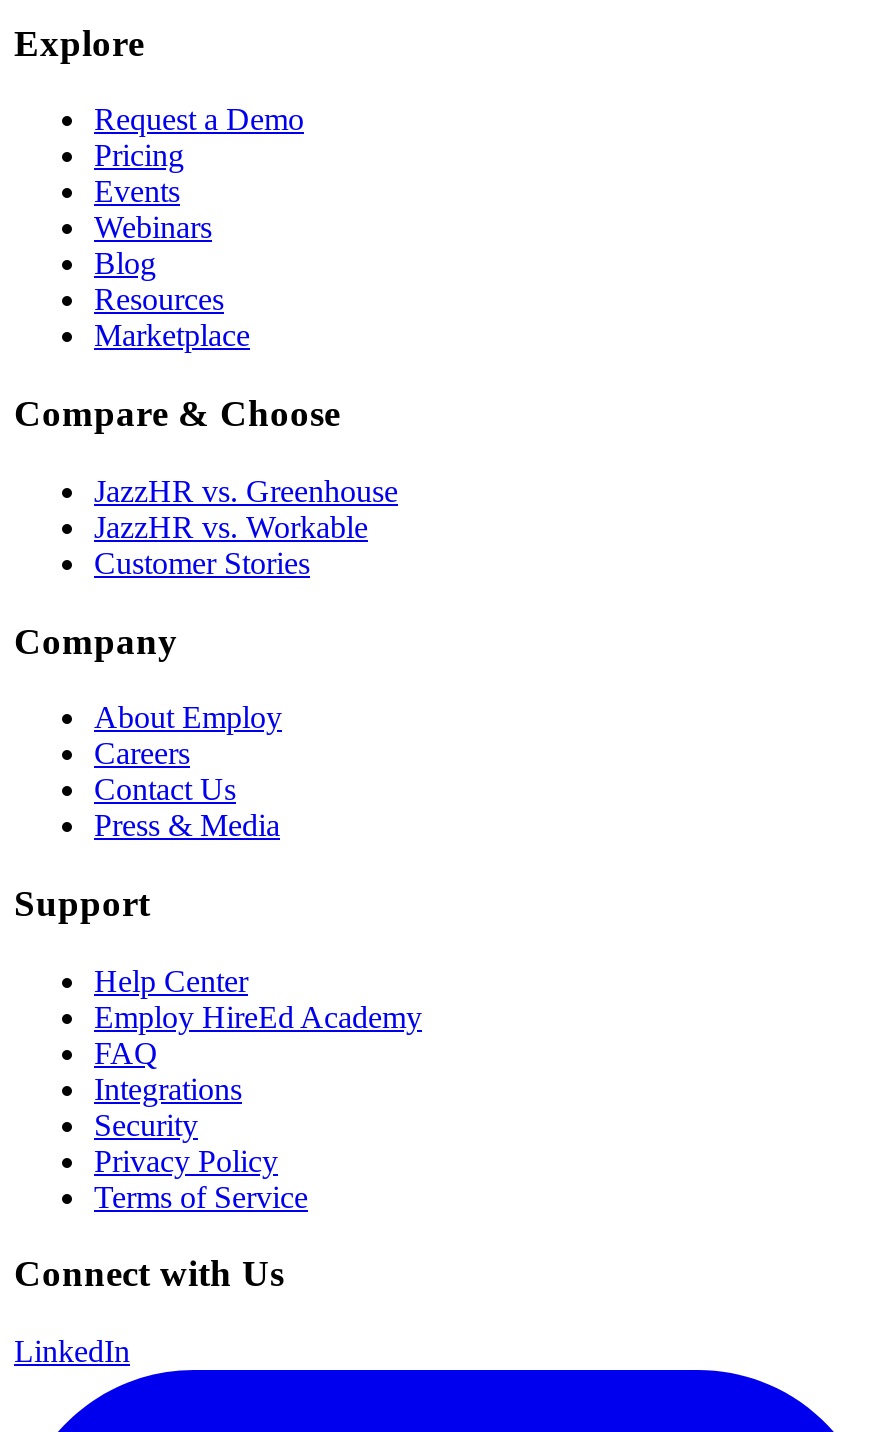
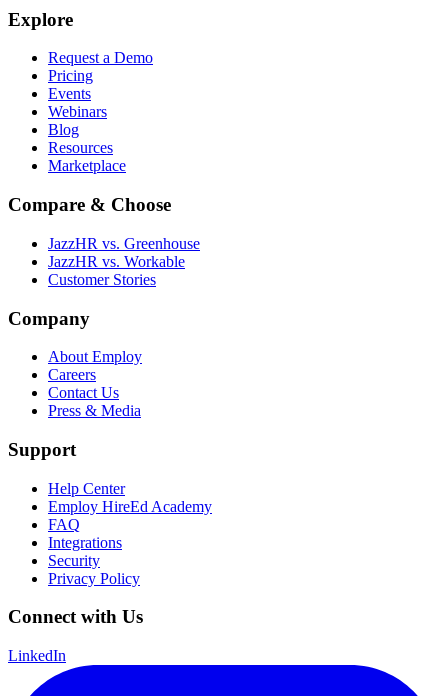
- Terms of Service
